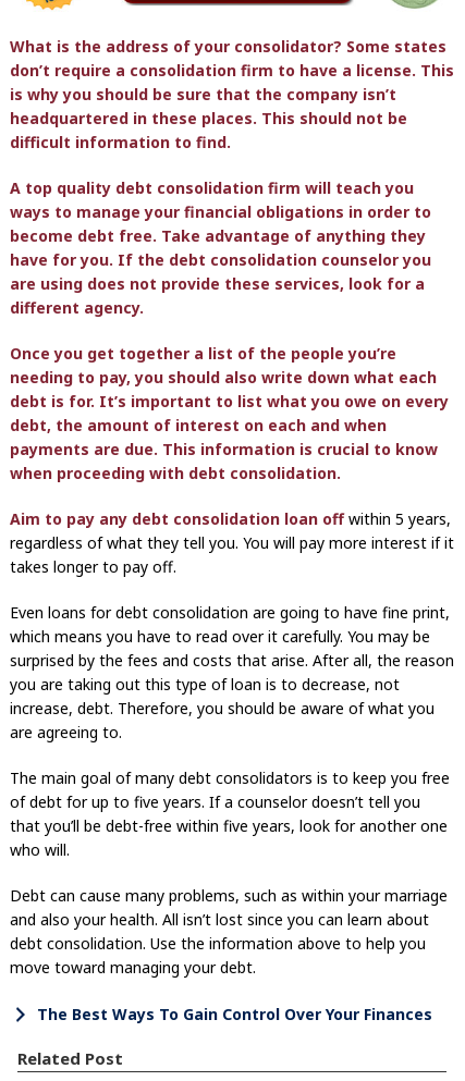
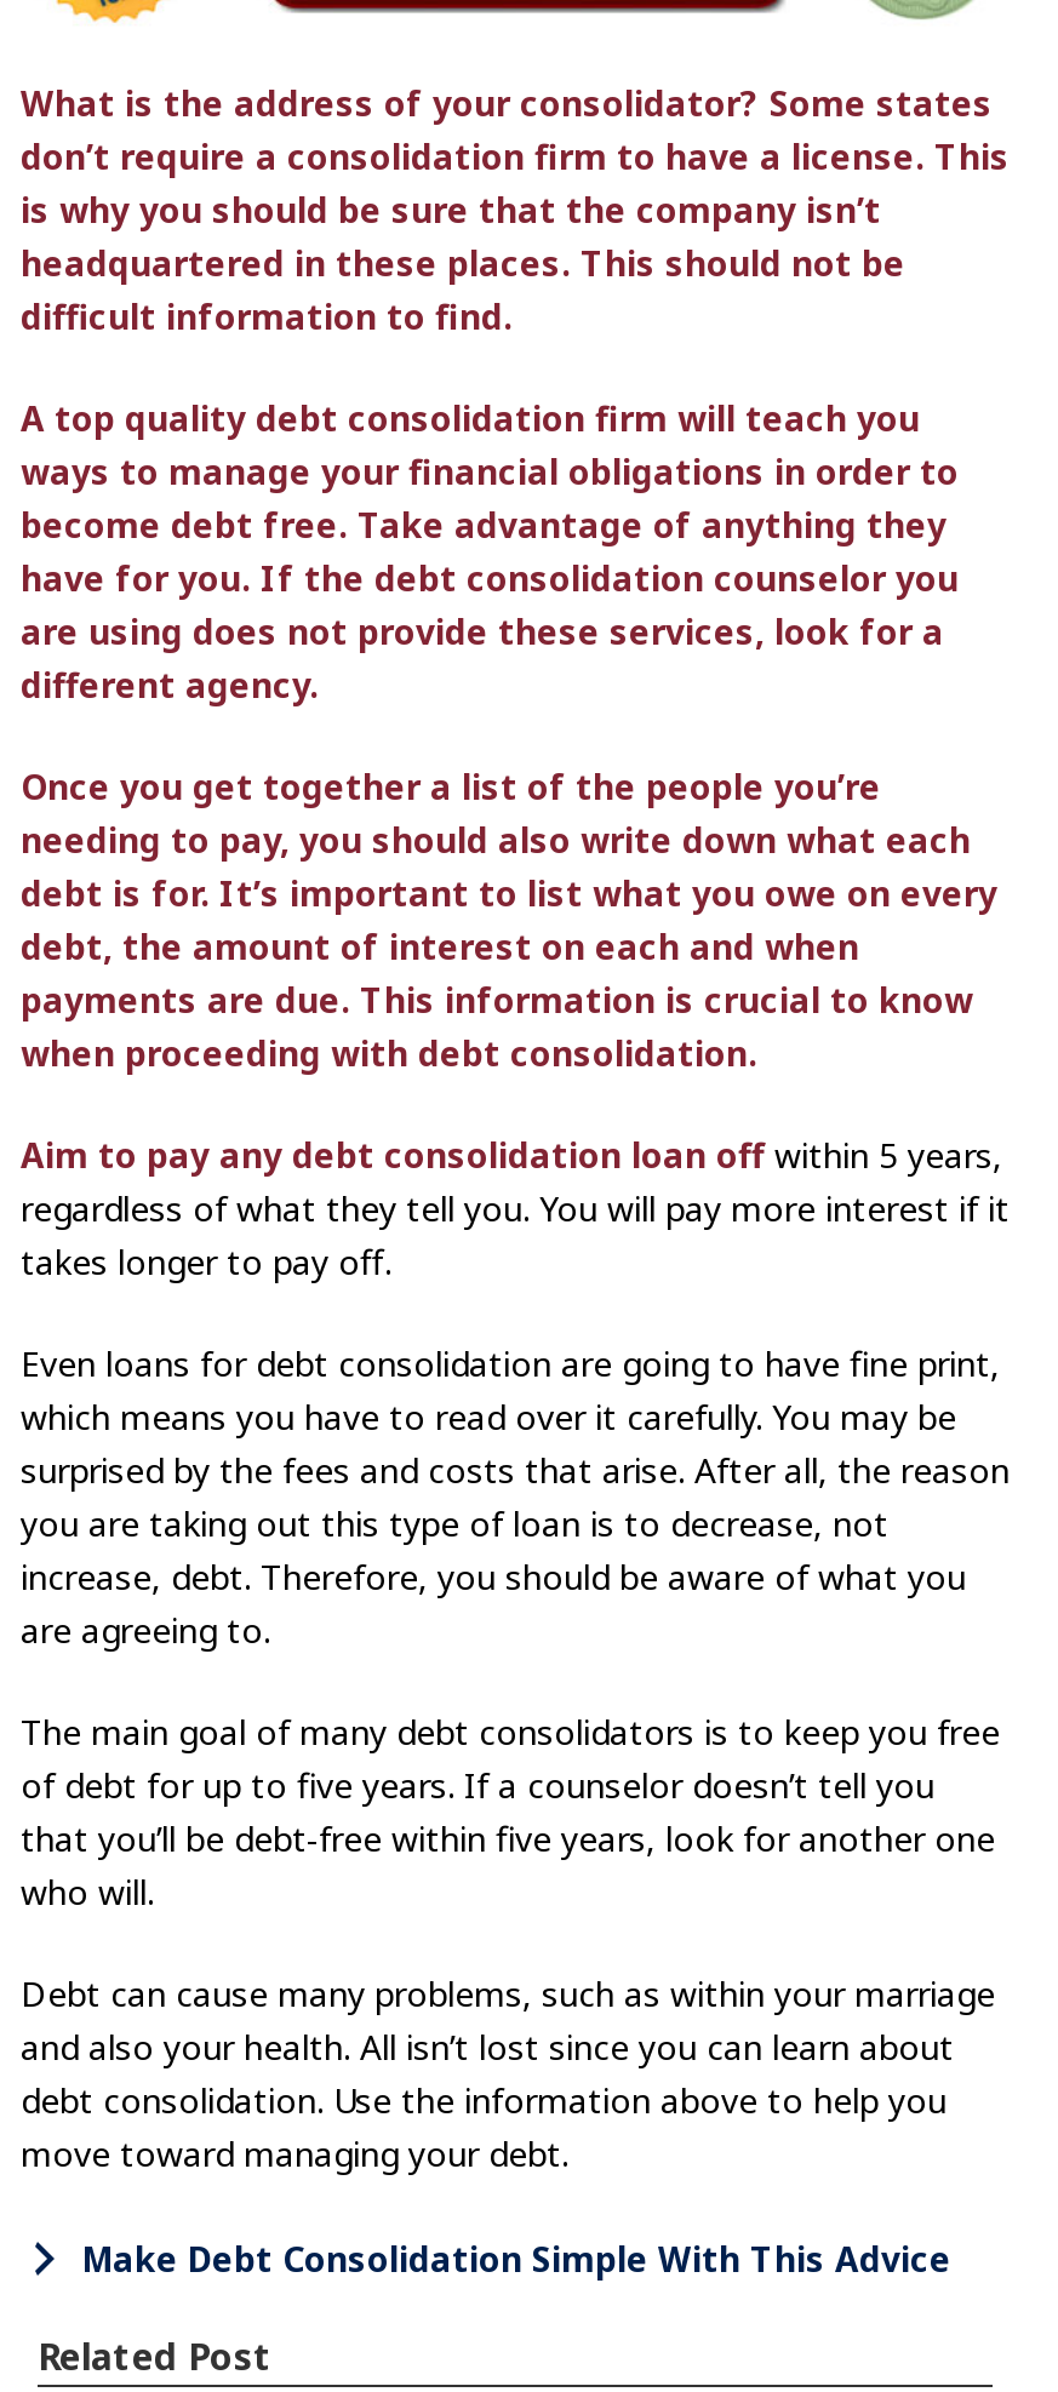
- The Best Ways To Gain Control Over Your Finances
+ Make Debt Consolidation Simple With This Advice
